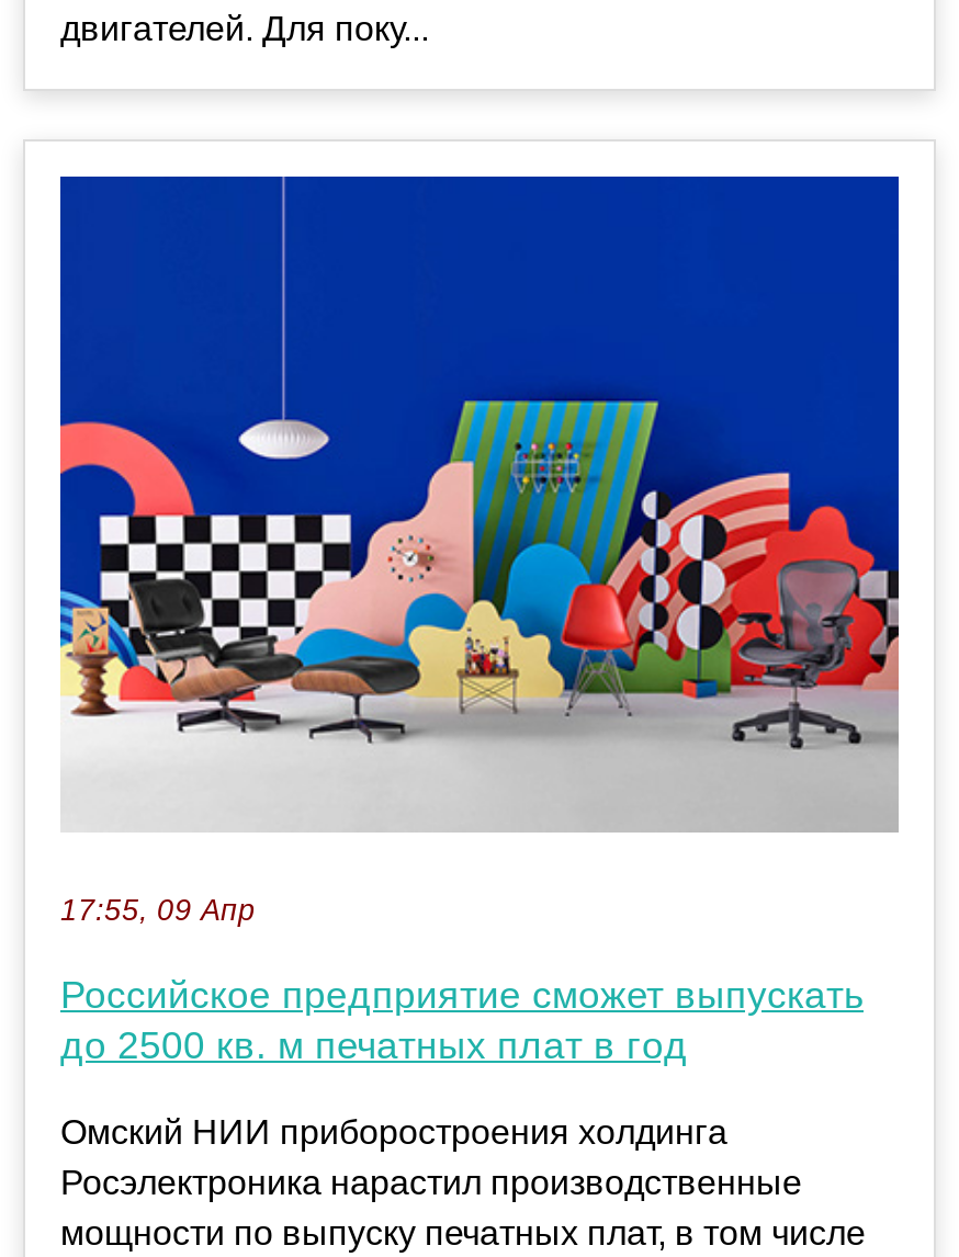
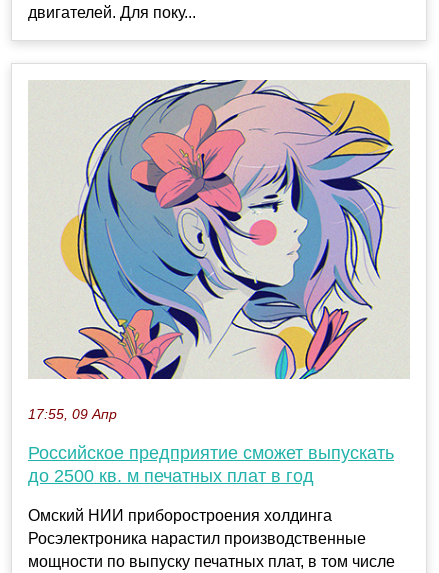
- [image]
+ [image]
